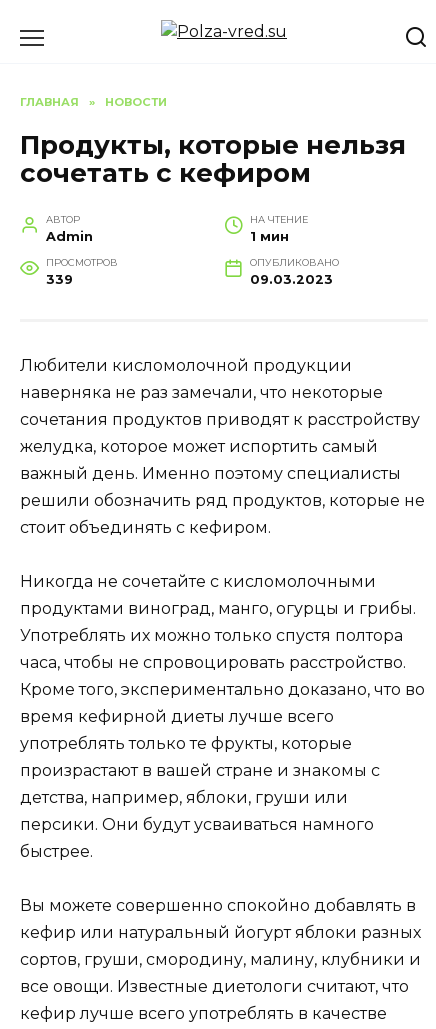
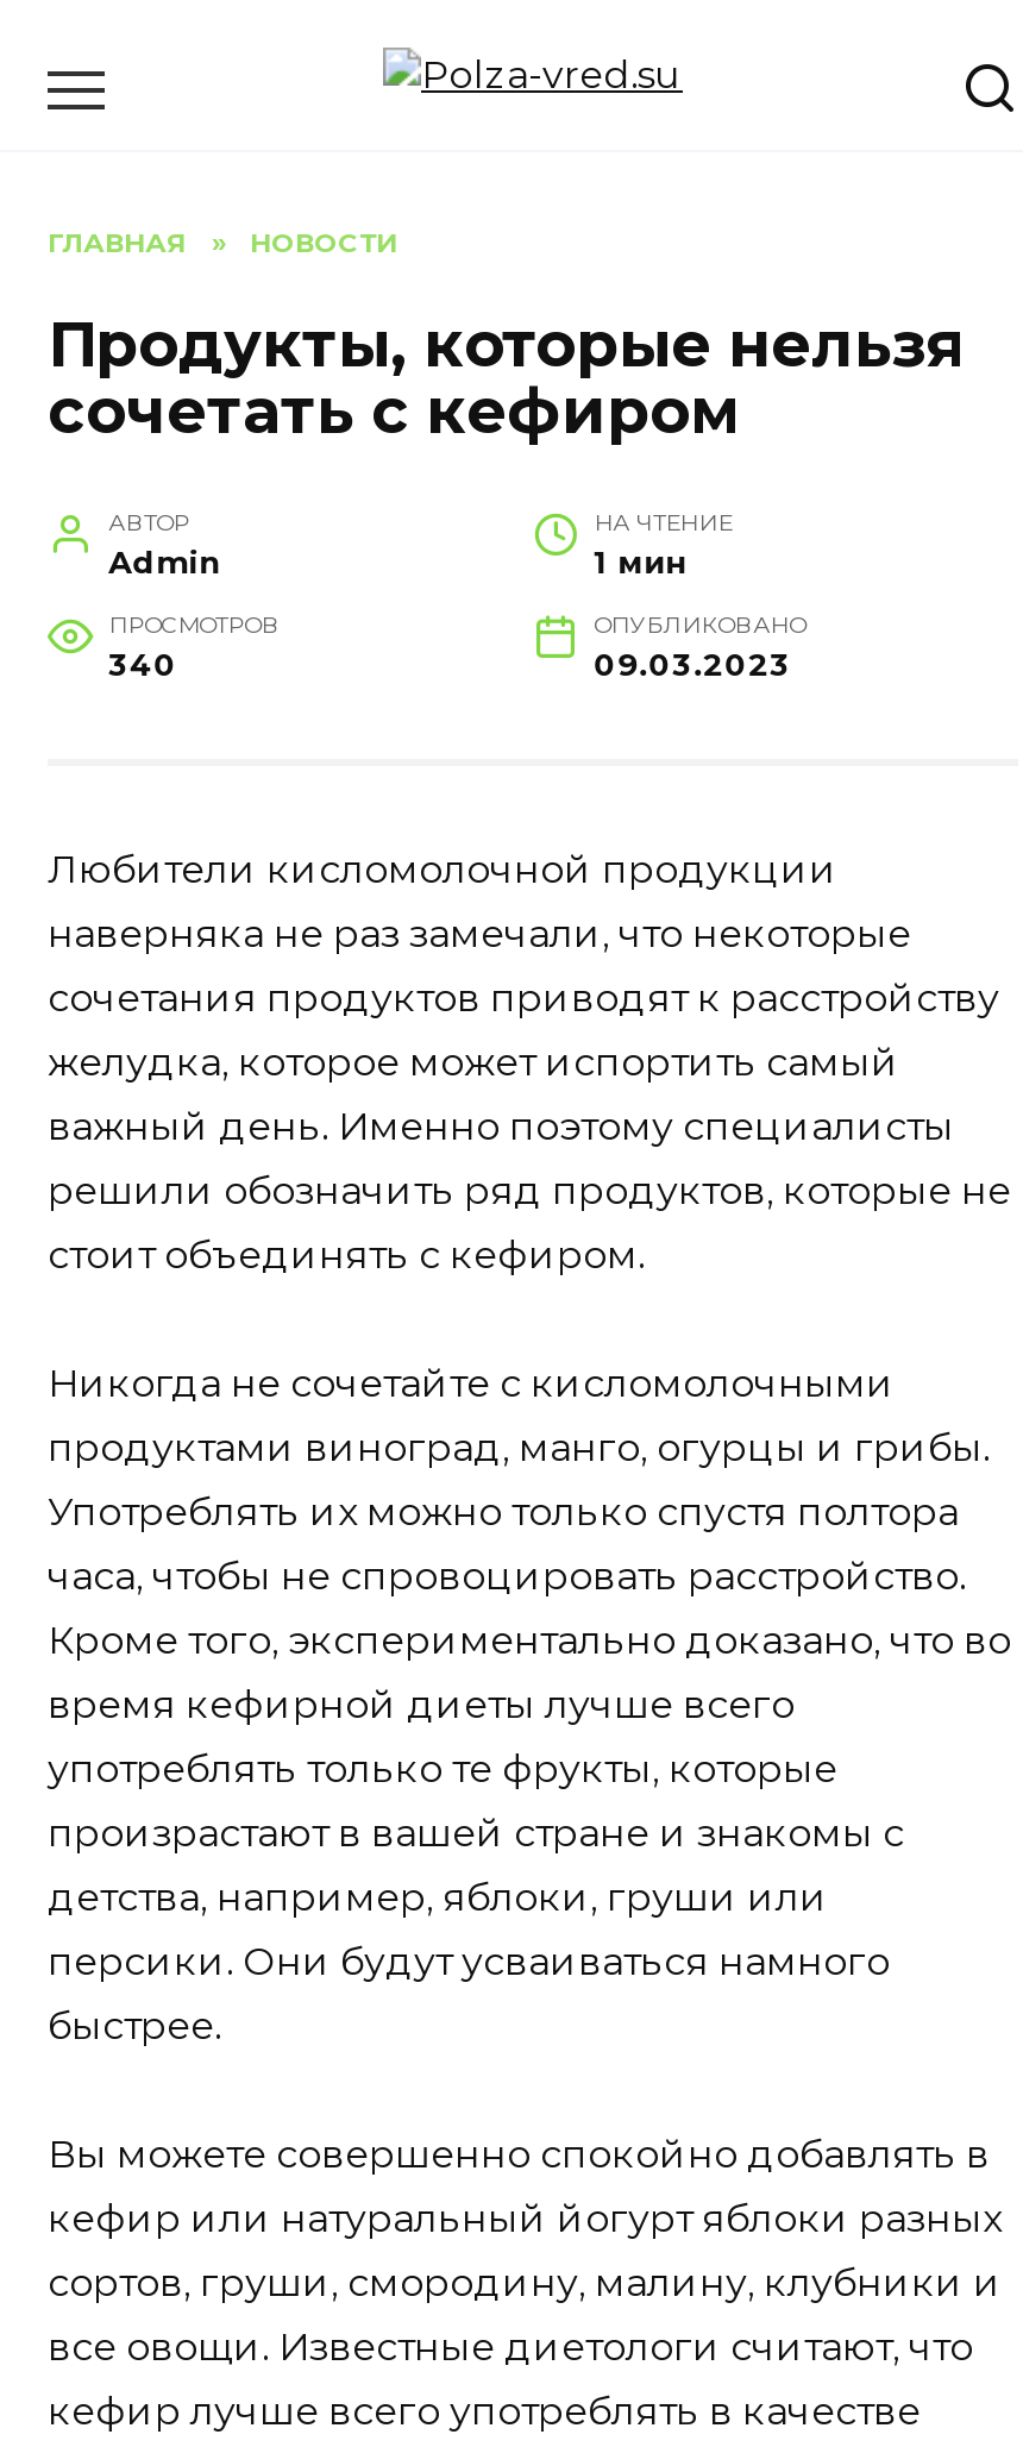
- 339
+ 340
